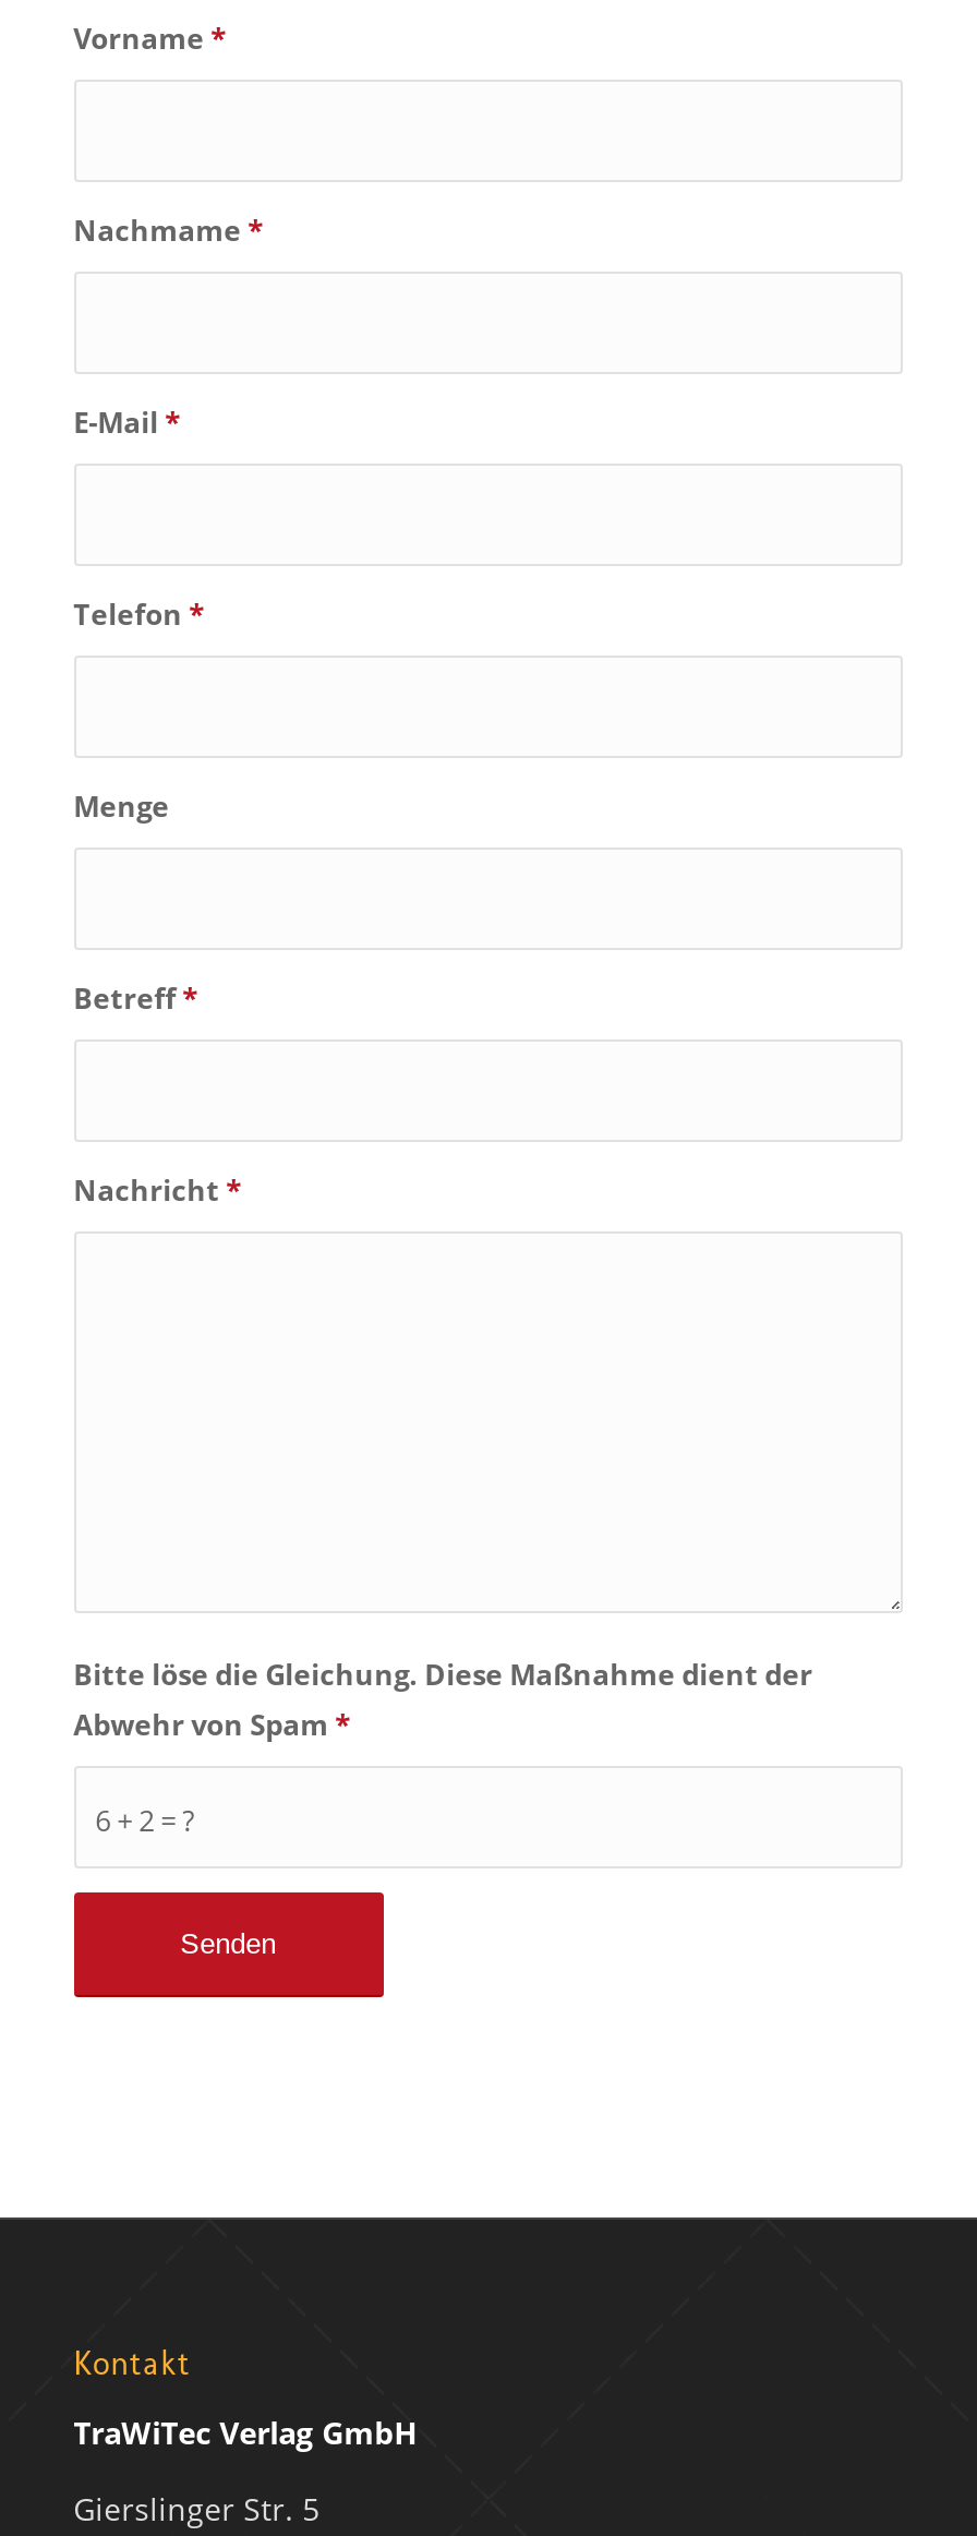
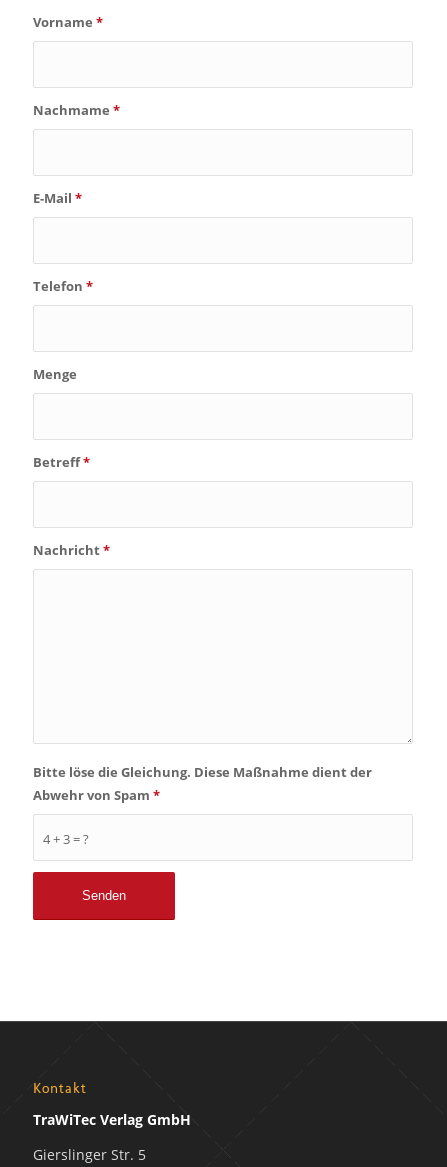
- 6 + 2 = ?
+ 4 + 3 = ?
